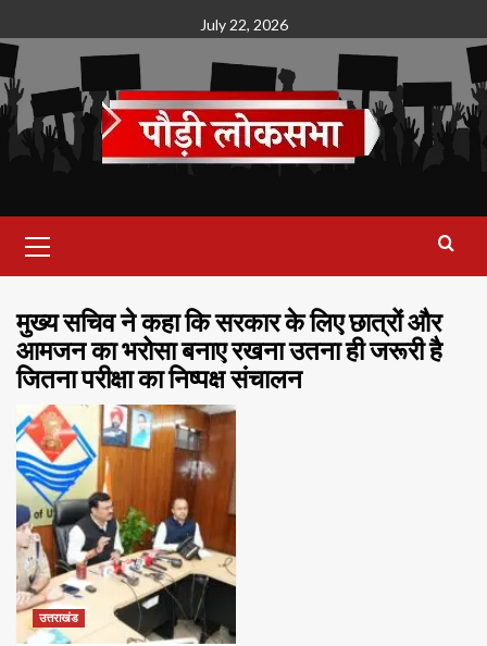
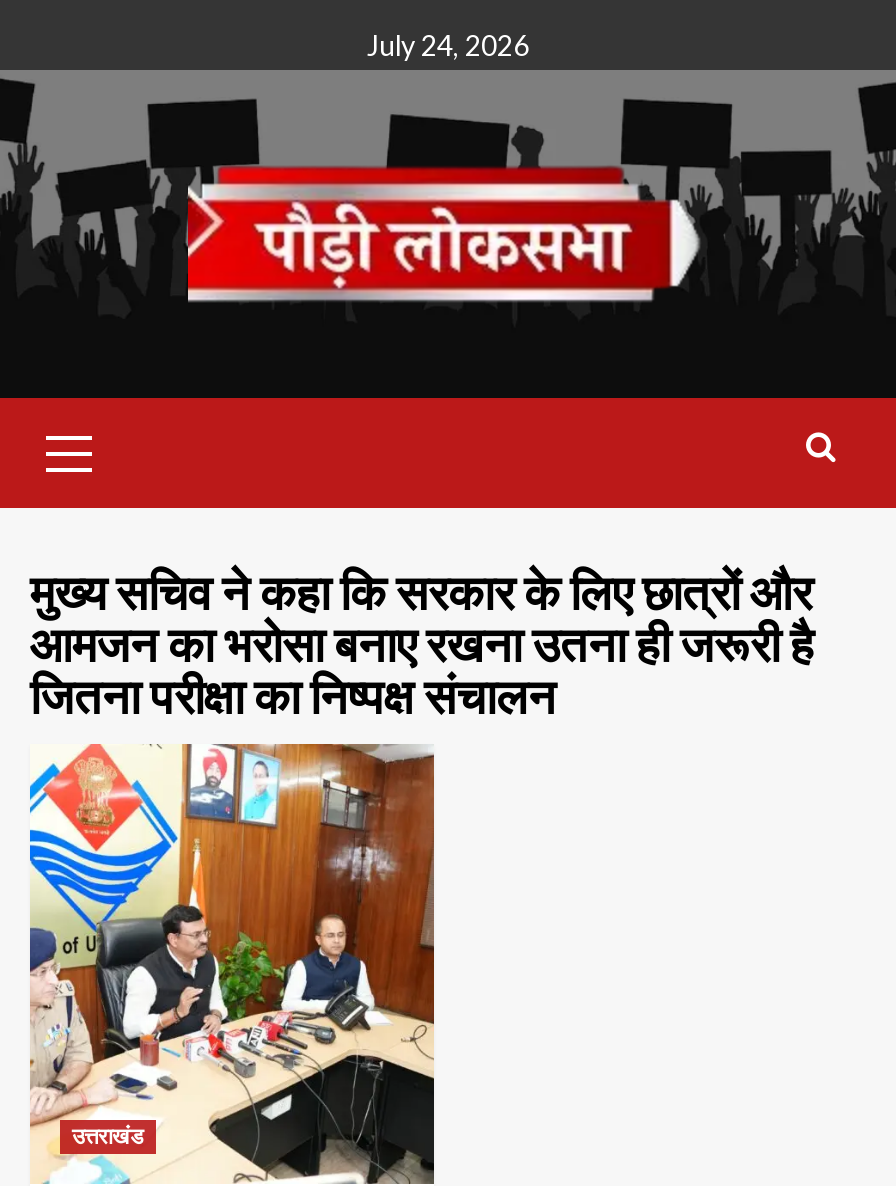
- July 22, 2026
+ July 24, 2026
